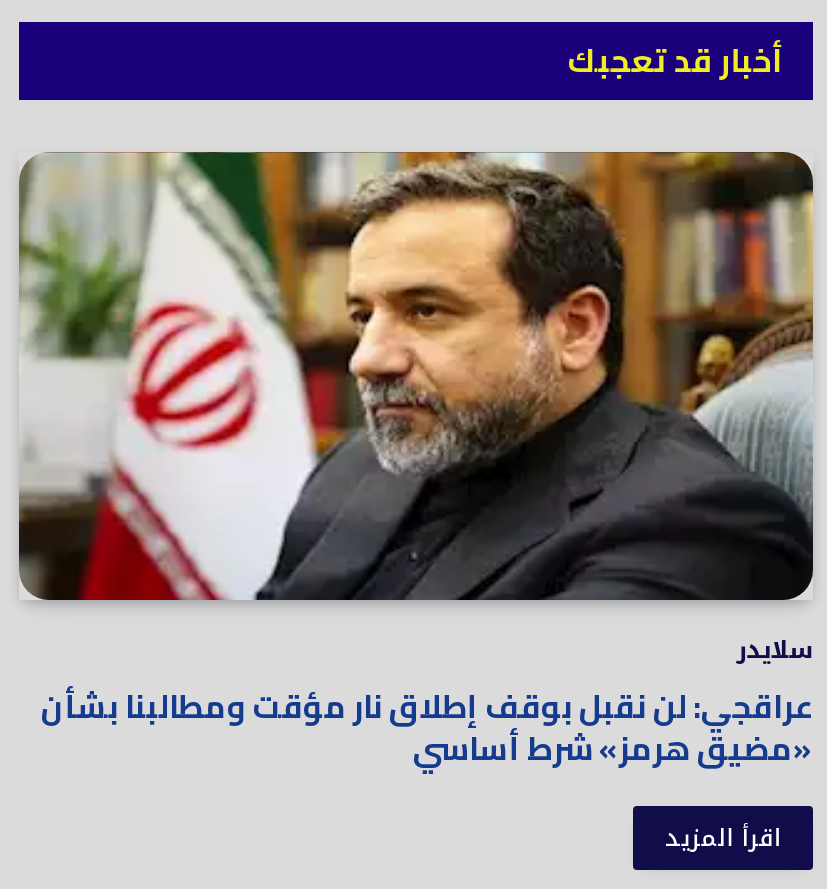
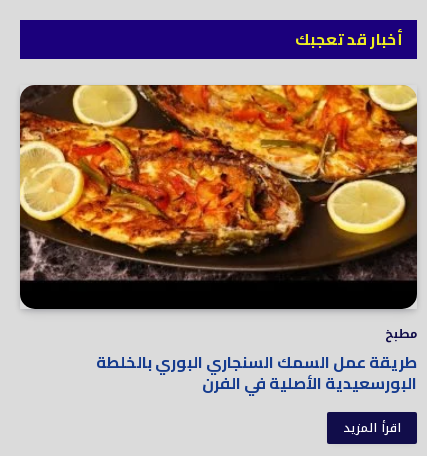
- [image]
- سلايدر
- عراقجي: لن نقبل بوقف إطلاق نار مؤقت ومطالبنا بشأن
- «مضيق هرمز» شرط أساسي
+ [image]
+ مطبخ
+ طريقة عمل السمك السنجاري البوري بالخلطة
+ البورسعيدية الأصلية في الفرن
